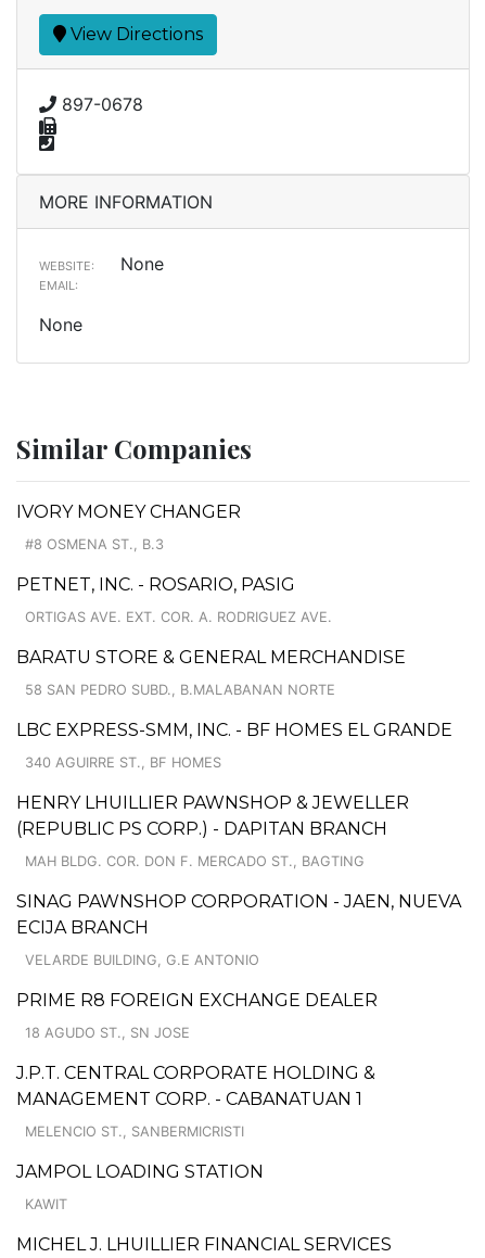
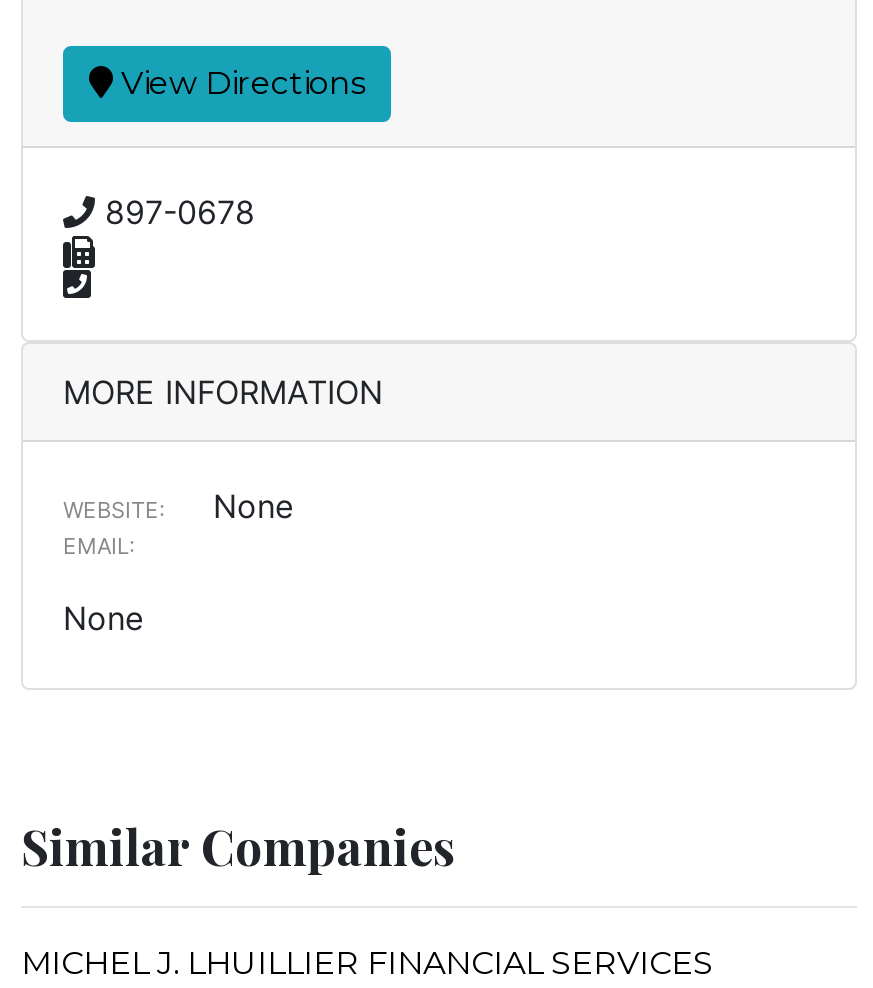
- IVORY MONEY CHANGER
- #8 OSMENA ST., B.3
- PETNET, INC. - ROSARIO, PASIG
- ORTIGAS AVE. EXT. COR. A. RODRIGUEZ AVE.
- BARATU STORE & GENERAL MERCHANDISE
- 58 SAN PEDRO SUBD., B.MALABANAN NORTE
- LBC EXPRESS-SMM, INC. - BF HOMES EL GRANDE
- 340 AGUIRRE ST., BF HOMES
- HENRY LHUILLIER PAWNSHOP & JEWELLER
- (REPUBLIC PS CORP.) - DAPITAN BRANCH
- MAH BLDG. COR. DON F. MERCADO ST., BAGTING
- SINAG PAWNSHOP CORPORATION - JAEN, NUEVA
- ECIJA BRANCH
- VELARDE BUILDING, G.E ANTONIO
- PRIME R8 FOREIGN EXCHANGE DEALER
- 18 AGUDO ST., SN JOSE
- J.P.T. CENTRAL CORPORATE HOLDING &
- MANAGEMENT CORP. - CABANATUAN 1
- MELENCIO ST., SANBERMICRISTI
- JAMPOL LOADING STATION
- KAWIT
